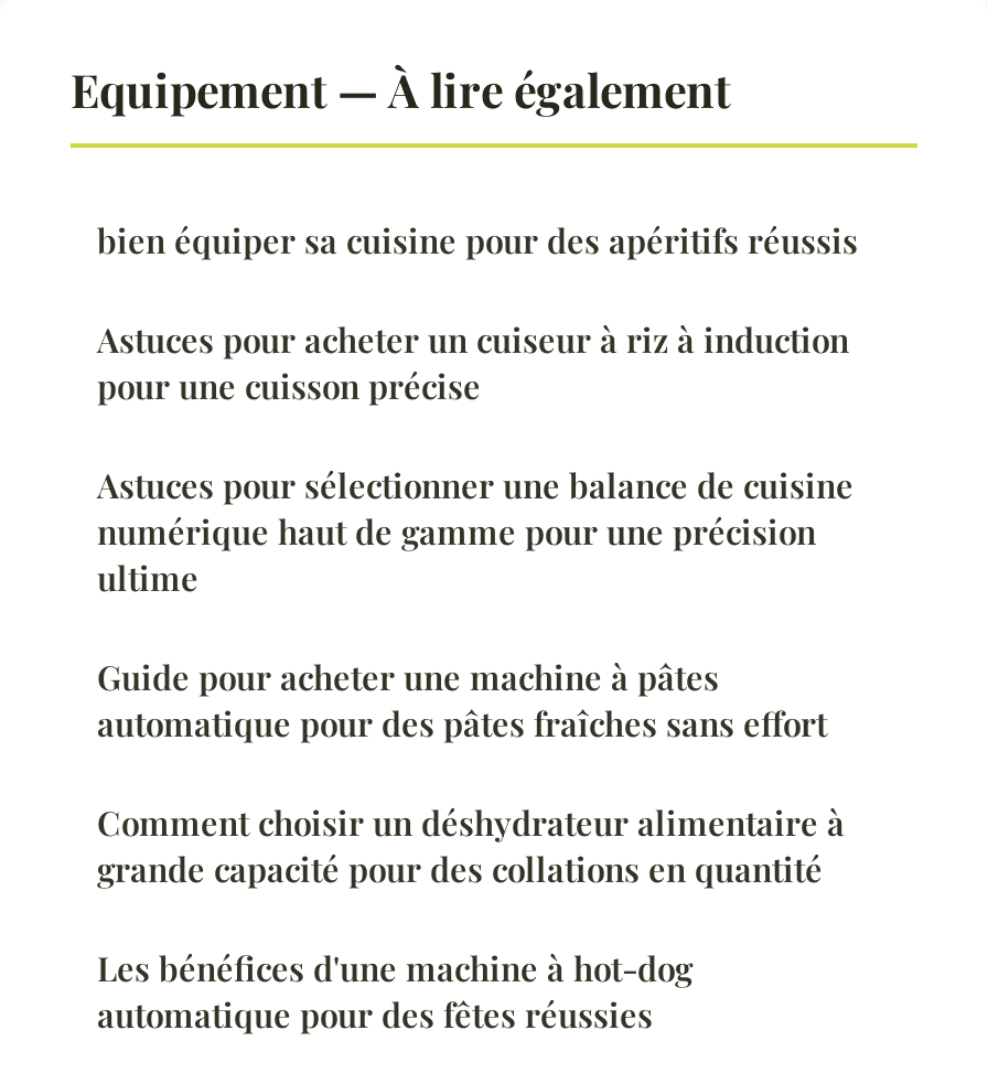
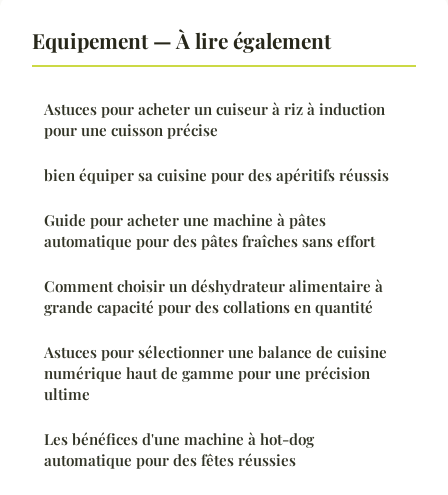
moved down: bien équiper sa cuisine pour des apéritifs réussis

moved up: Astuces pour acheter un cuiseur à riz à induction | pour une cuisson précise

moved down: Astuces pour sélectionner une balance de cuisine | numérique haut de gamme pour une précision | ultime

moved up: Guide pour acheter une machine à pâtes | automatique pour des pâtes fraîches sans effort | Comment choisir un déshydrateur alimentaire à | grande capacité pour des collations en quantité
